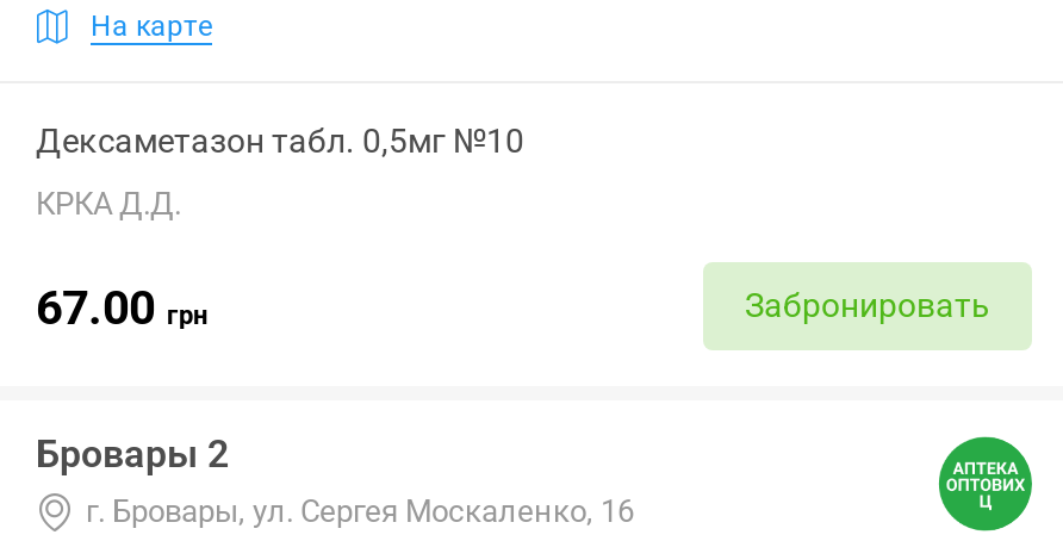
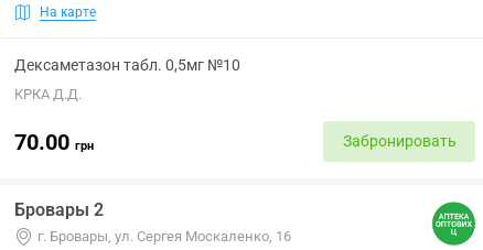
- 67.00 грн
+ 70.00 грн
